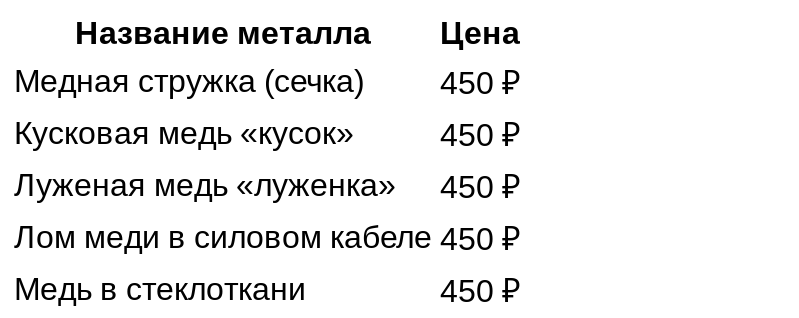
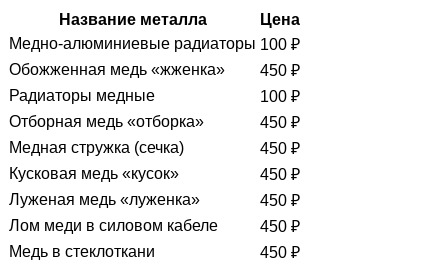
+ Медно-алюминиевые радиаторы 100 ₽
+ Обожженная медь «жженка»
+ 450 ₽
+ Радиаторы медные
+ 100 ₽
+ Отборная медь «отборка»
+ 450 ₽
